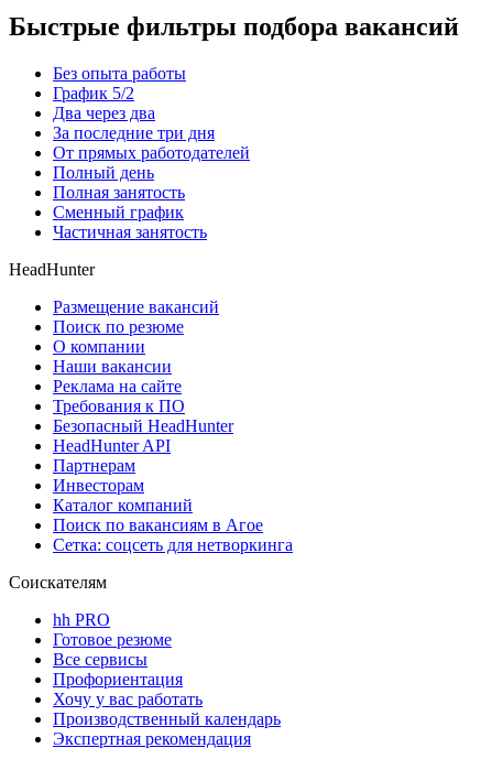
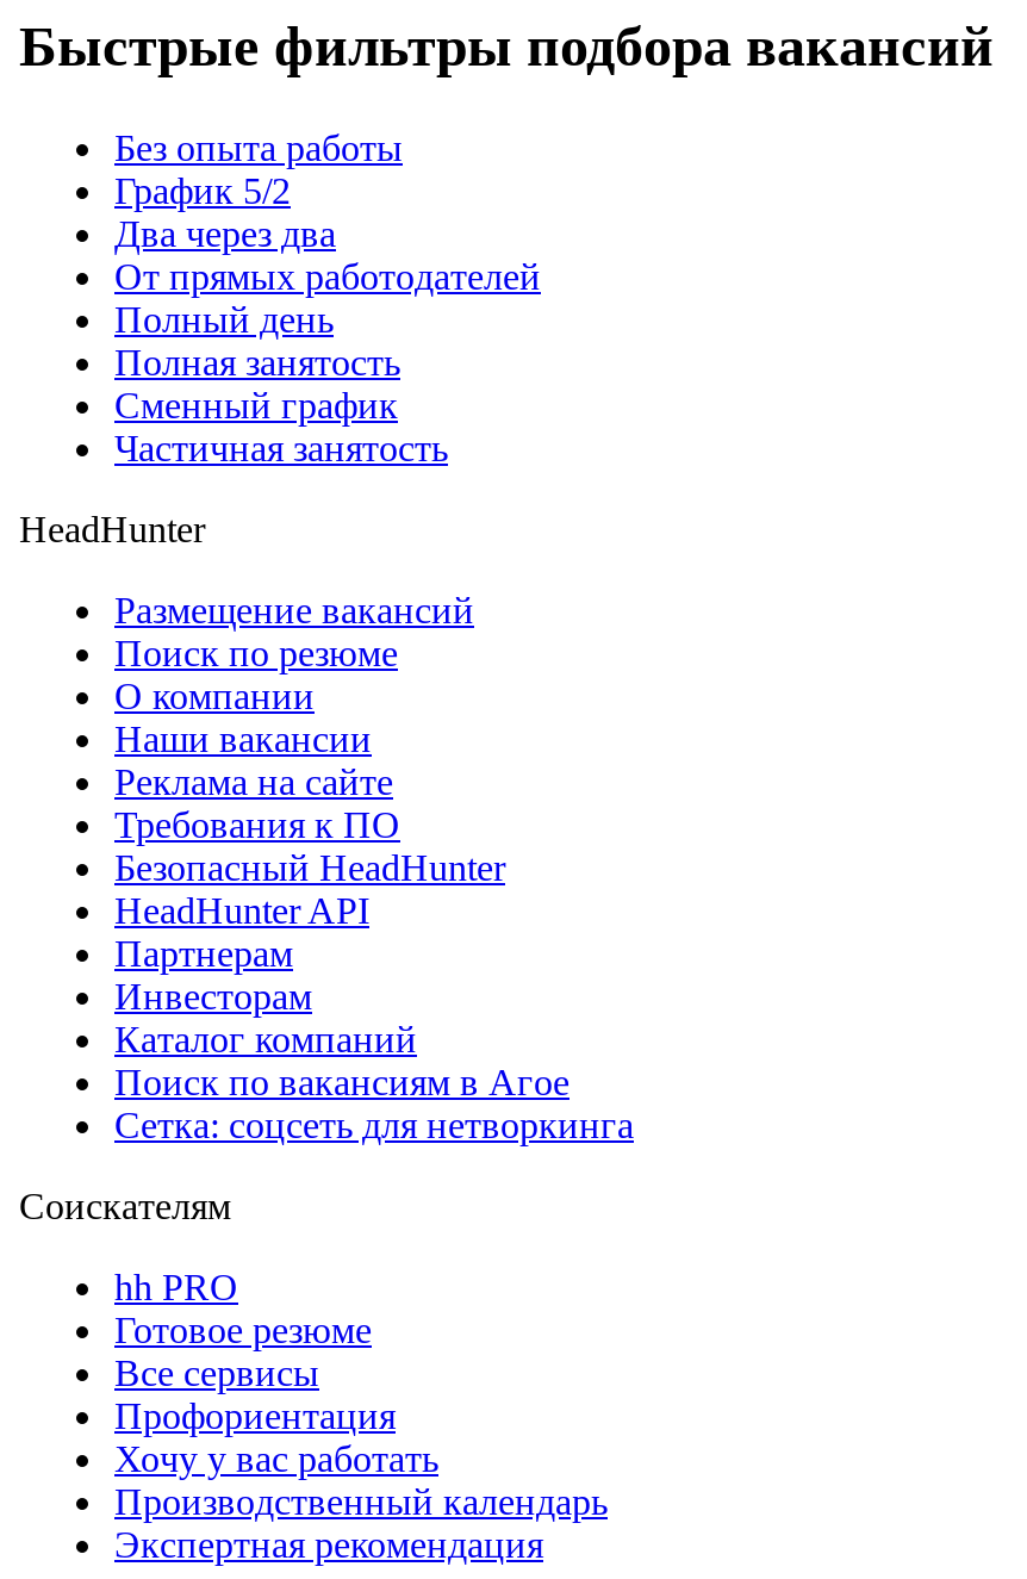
- За последние три дня
